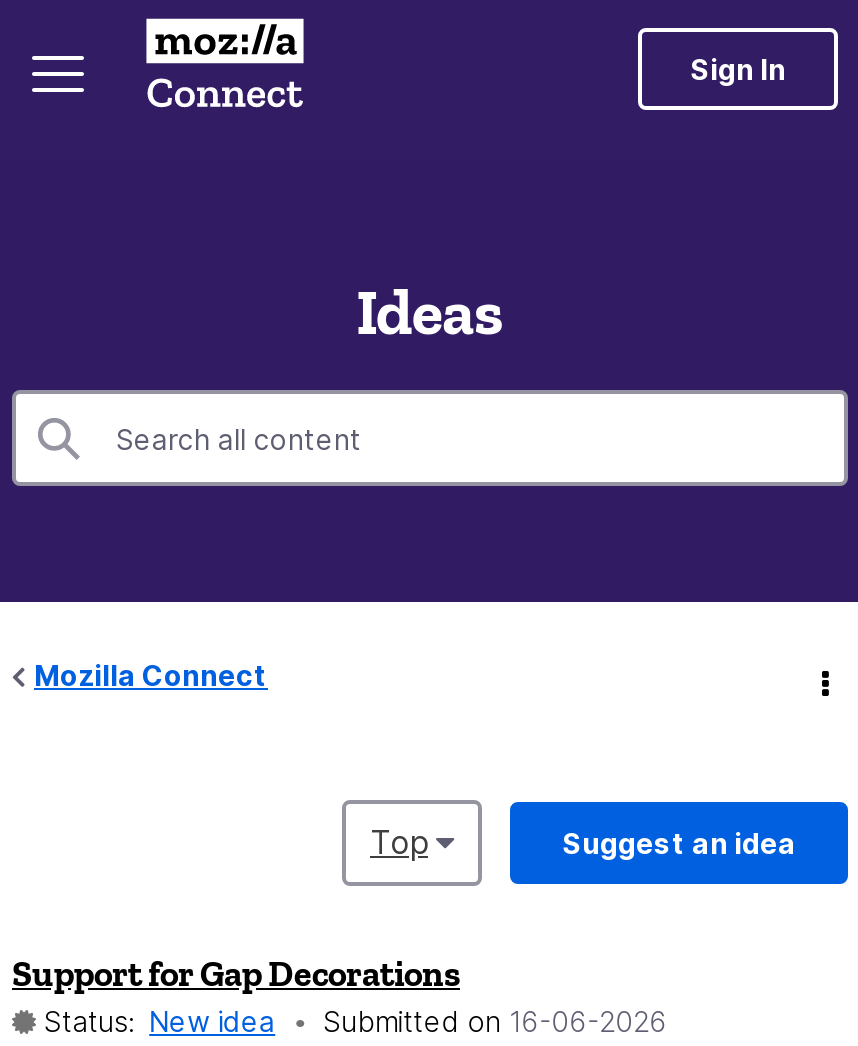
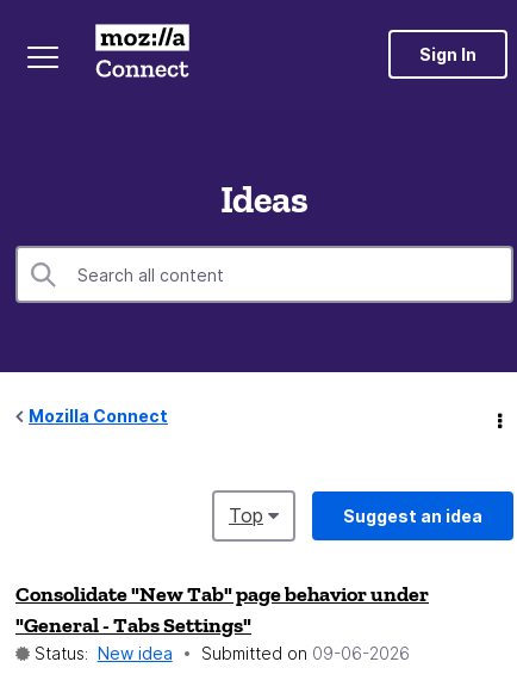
- Support for Gap Decorations
+ Consolidate "New Tab" page behavior under
+ "General - Tabs Settings"

- Status: New idea Submitted on 16-06-2026
+ Status: New idea Submitted on 09-06-2026
